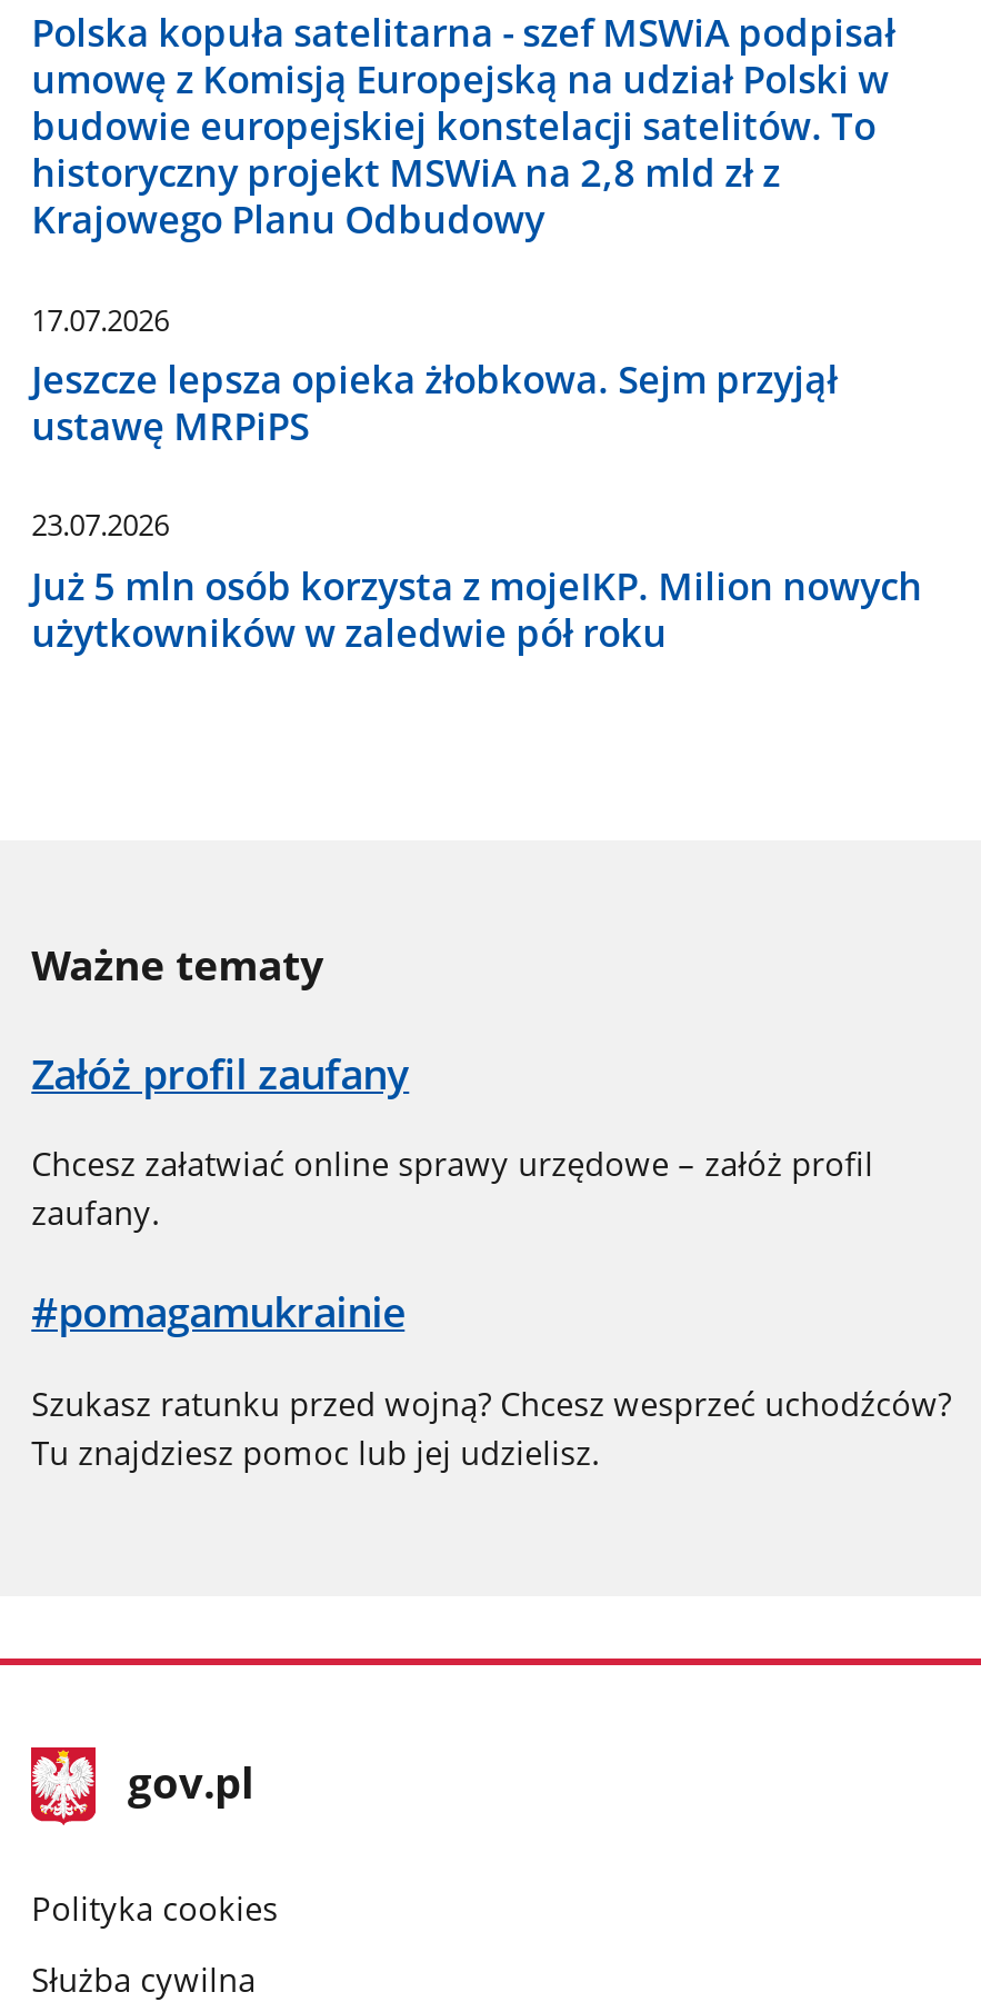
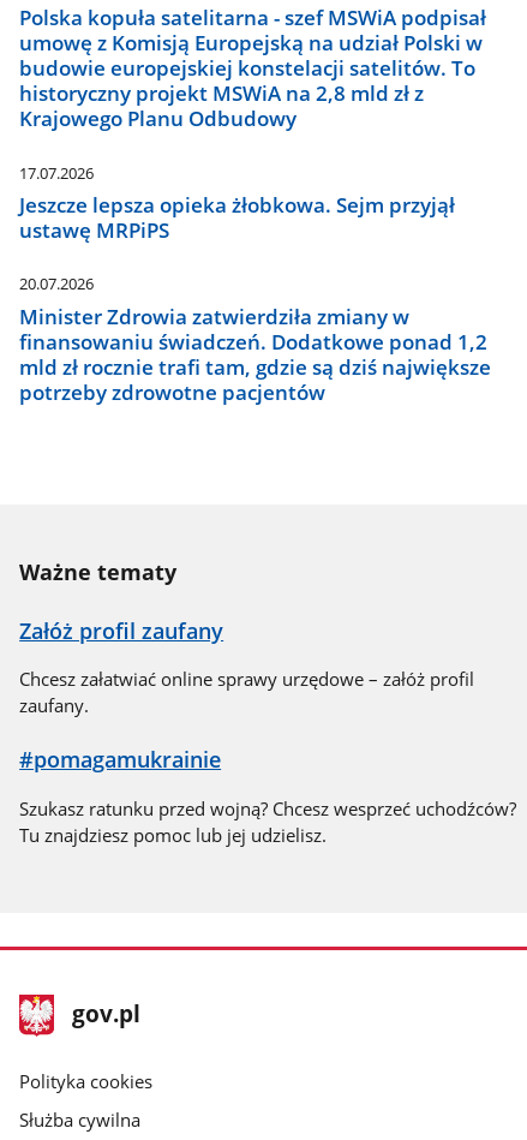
- 23.07.2026
- Już 5 mln osób korzysta z mojeIKP. Milion nowych
- użytkowników w zaledwie pół roku
+ 20.07.2026
+ Minister Zdrowia zatwierdziła zmiany w
+ finansowaniu świadczeń. Dodatkowe ponad 1,2
+ mld zł rocznie trafi tam, gdzie są dziś największe
+ potrzeby zdrowotne pacjentów
